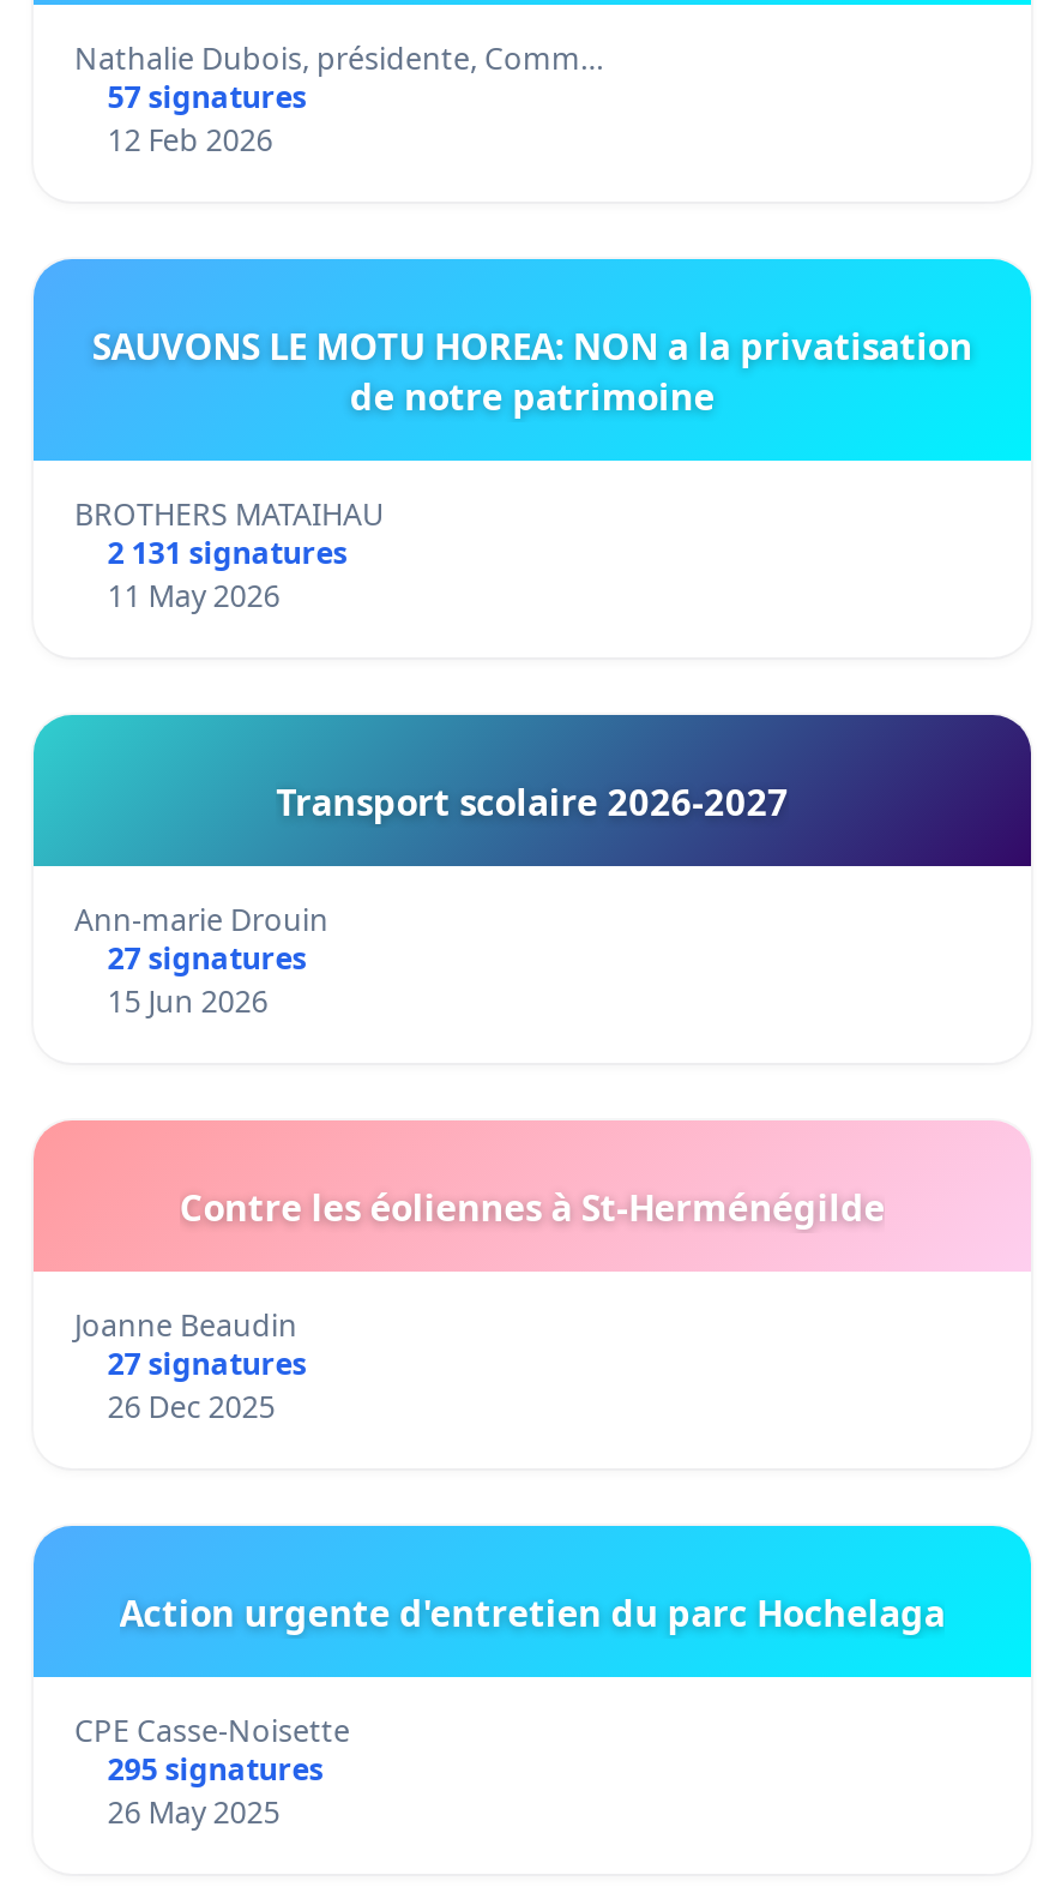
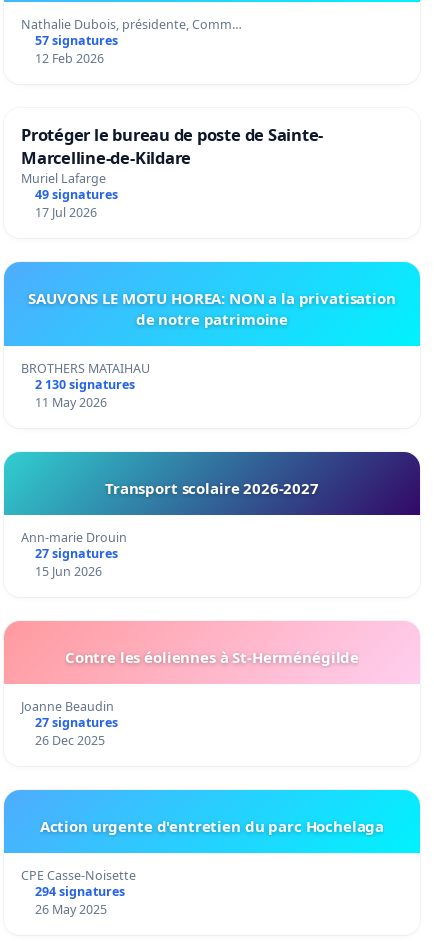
+ Protéger le bureau de poste de Sainte-
+ Marcelline-de-Kildare
+ Muriel Lafarge
+ 49 signatures
+ 17 Jul 2026

- 2 131 signatures
+ 2 130 signatures

- 295 signatures
+ 294 signatures
